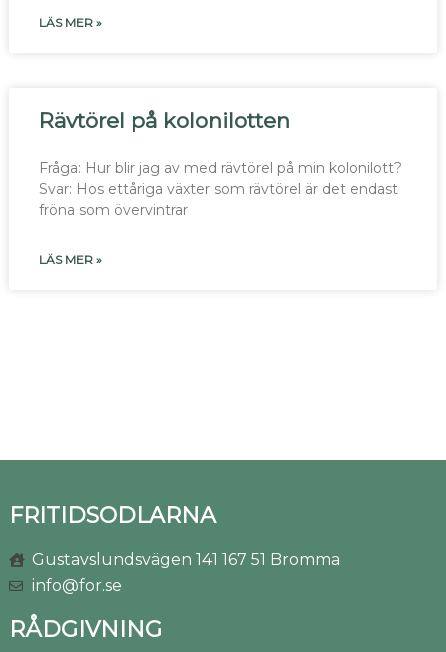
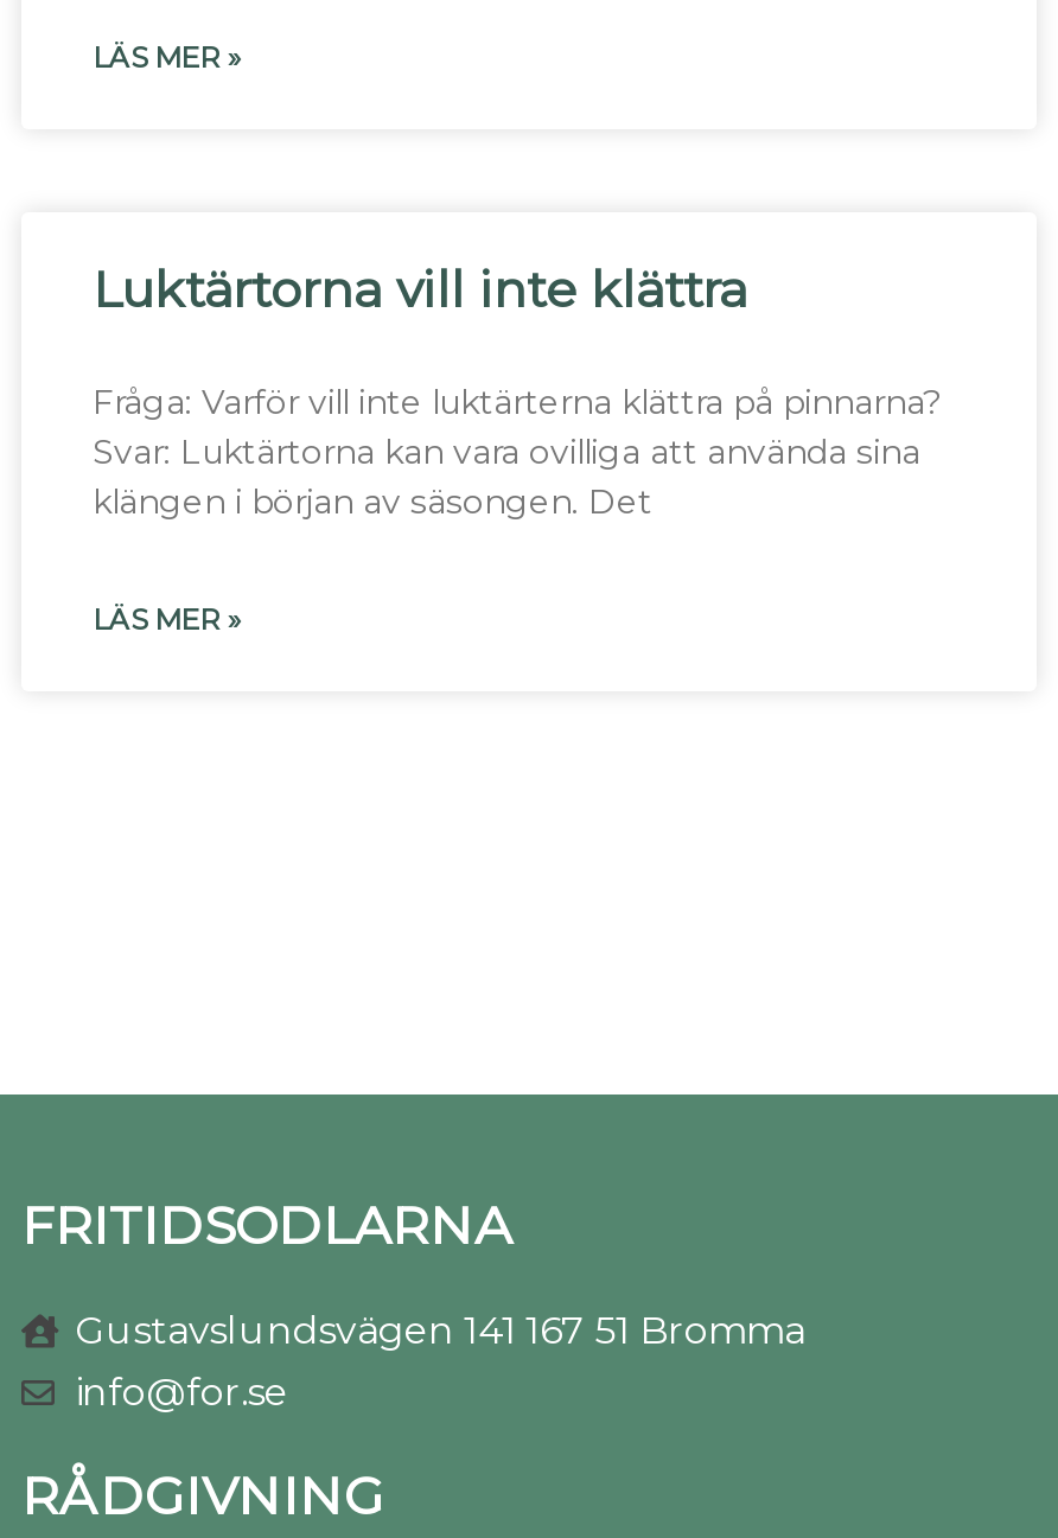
- Rävtörel på kolonilotten
+ Luktärtorna vill inte klättra

- Fråga: Hur blir jag av med rävtörel på min kolonilott?
- Svar: Hos ettåriga växter som rävtörel är det endast
- fröna som övervintrar
+ Fråga: Varför vill inte luktärterna klättra på pinnarna?
+ Svar: Luktärtorna kan vara ovilliga att använda sina
+ klängen i början av säsongen. Det
